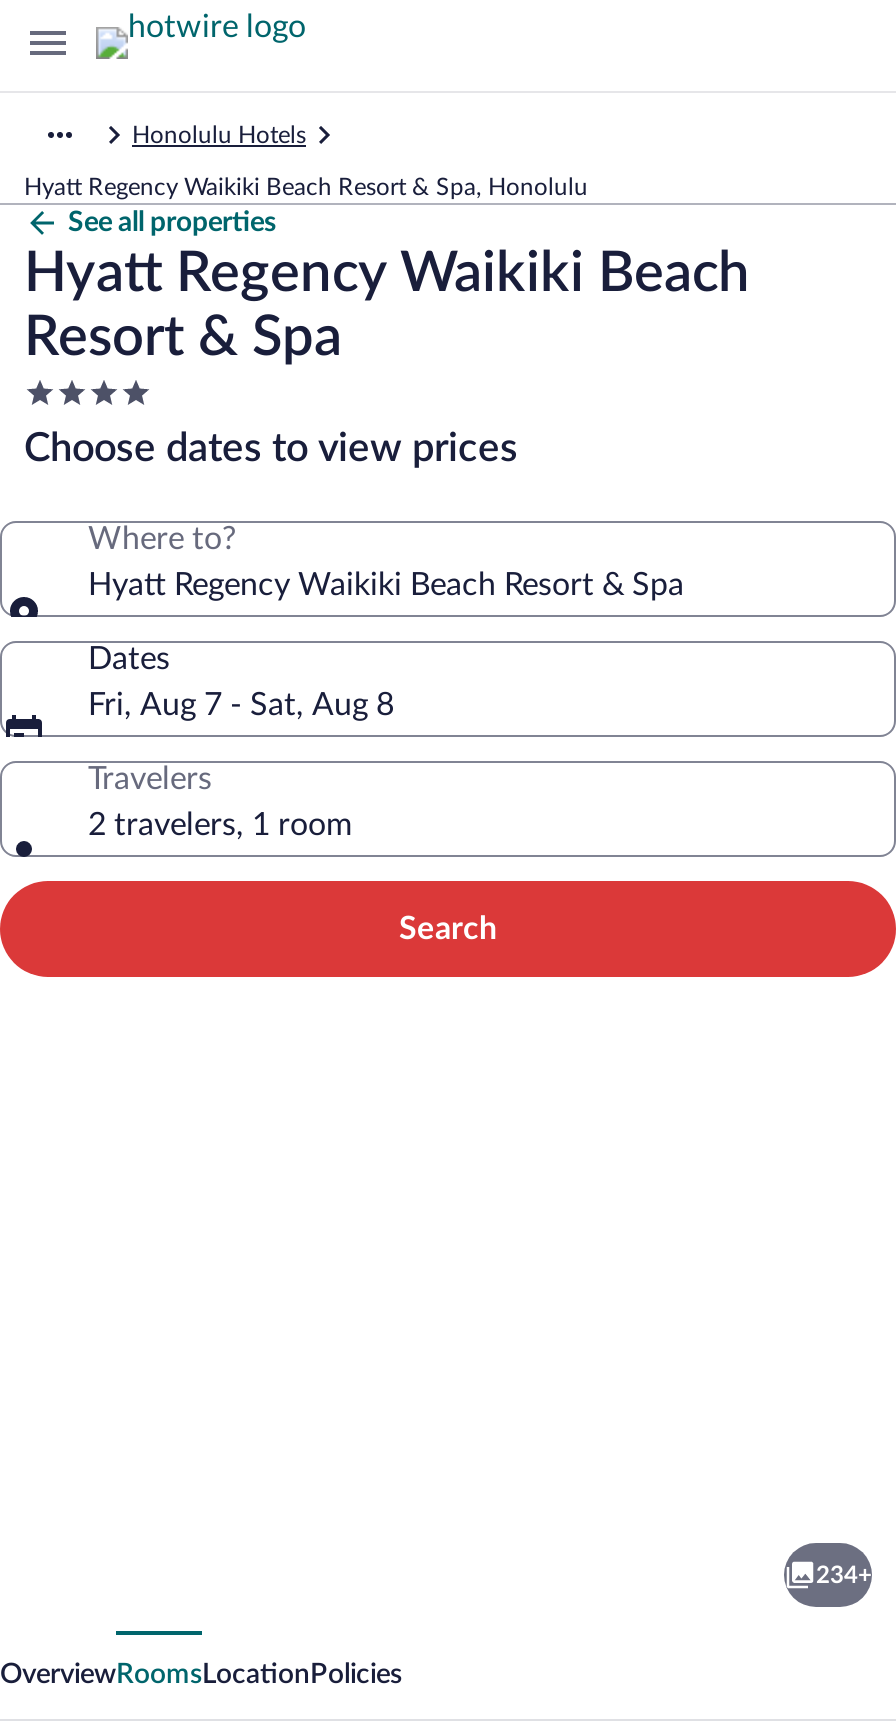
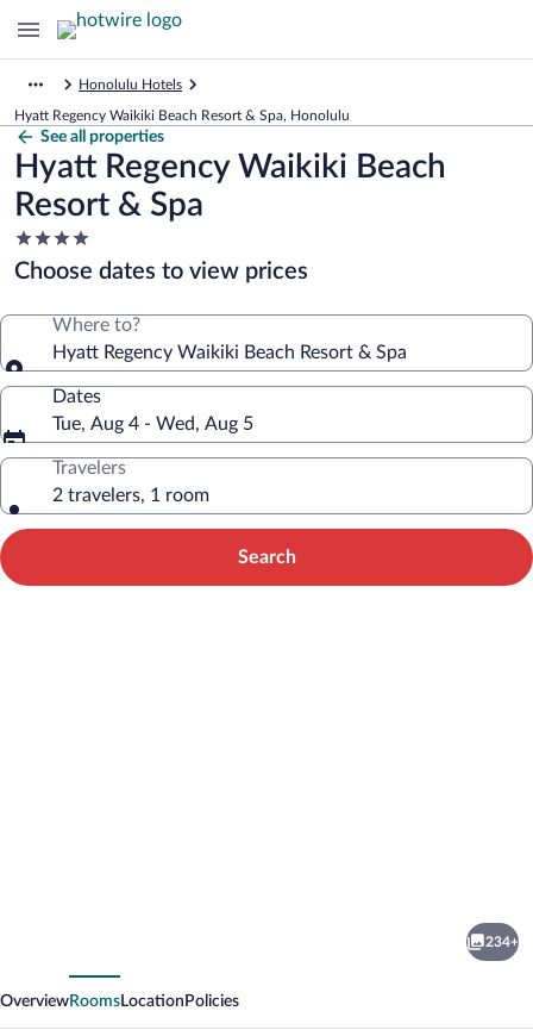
- Fri, Aug 7 - Sat, Aug 8
+ Tue, Aug 4 - Wed, Aug 5
